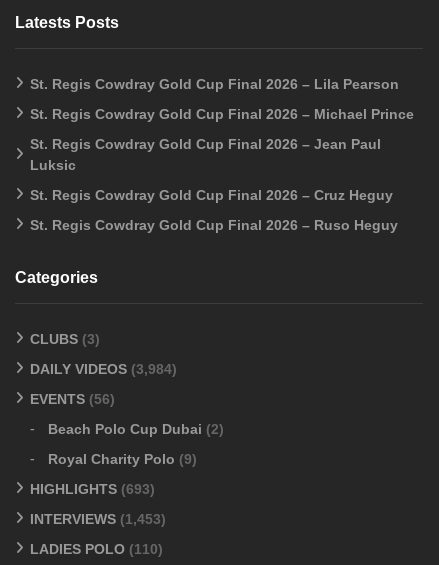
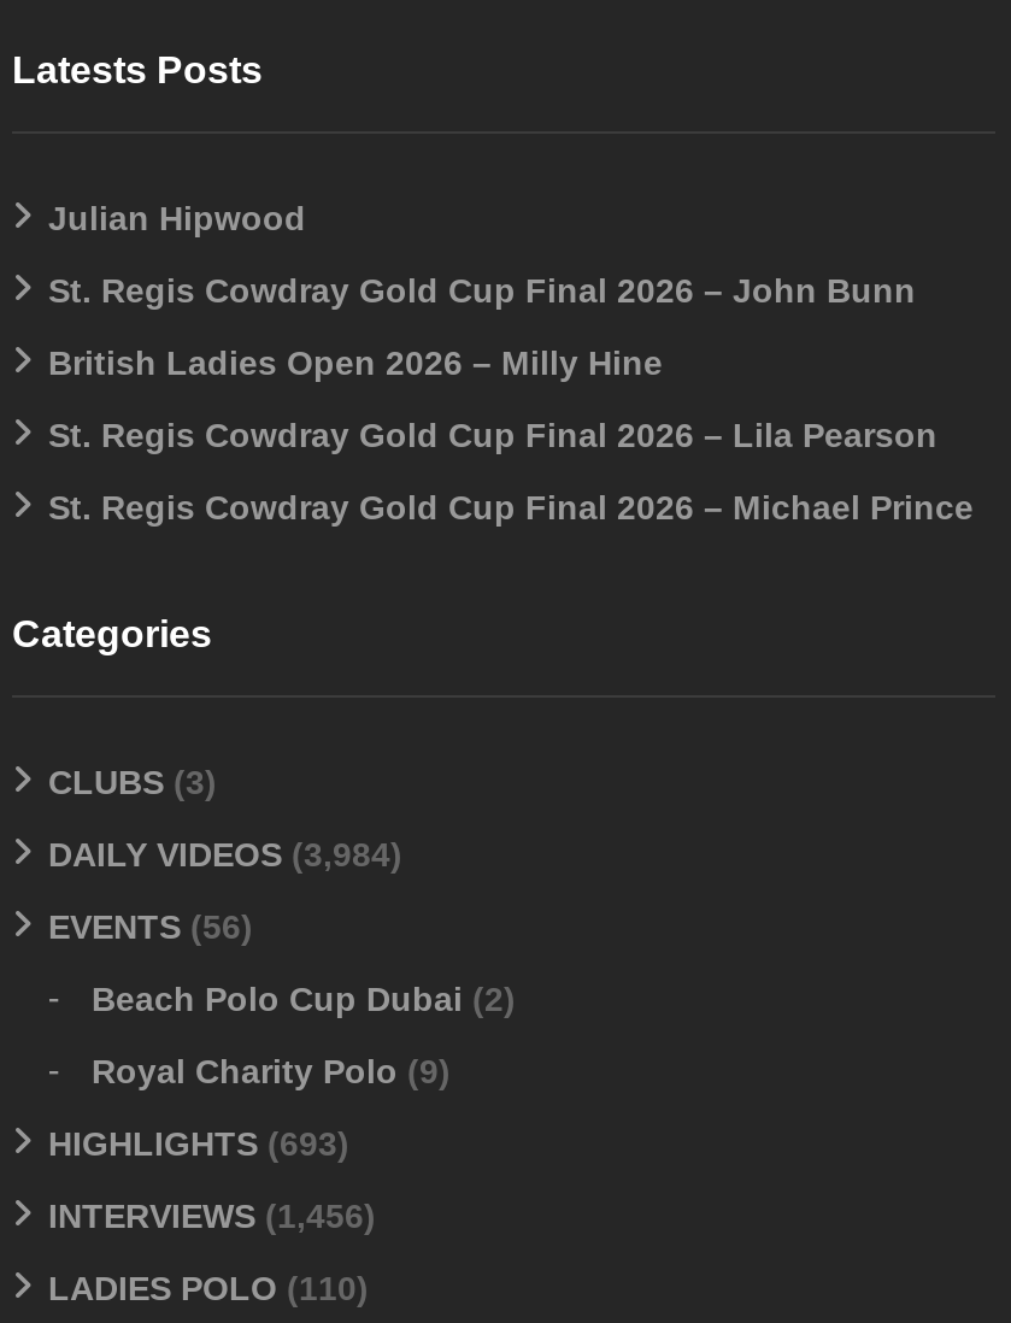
+ Julian Hipwood
+ St. Regis Cowdray Gold Cup Final 2026 – John Bunn
+ British Ladies Open 2026 – Milly Hine

moved down: St. Regis Cowdray Gold Cup Final 2026 – Lila Pearson | St. Regis Cowdray Gold Cup Final 2026 – Michael Prince

- St. Regis Cowdray Gold Cup Final 2026 – Jean Paul
- Luksic
- St. Regis Cowdray Gold Cup Final 2026 – Cruz Heguy
- St. Regis Cowdray Gold Cup Final 2026 – Ruso Heguy

- INTERVIEWS (1,453)
+ INTERVIEWS (1,456)
